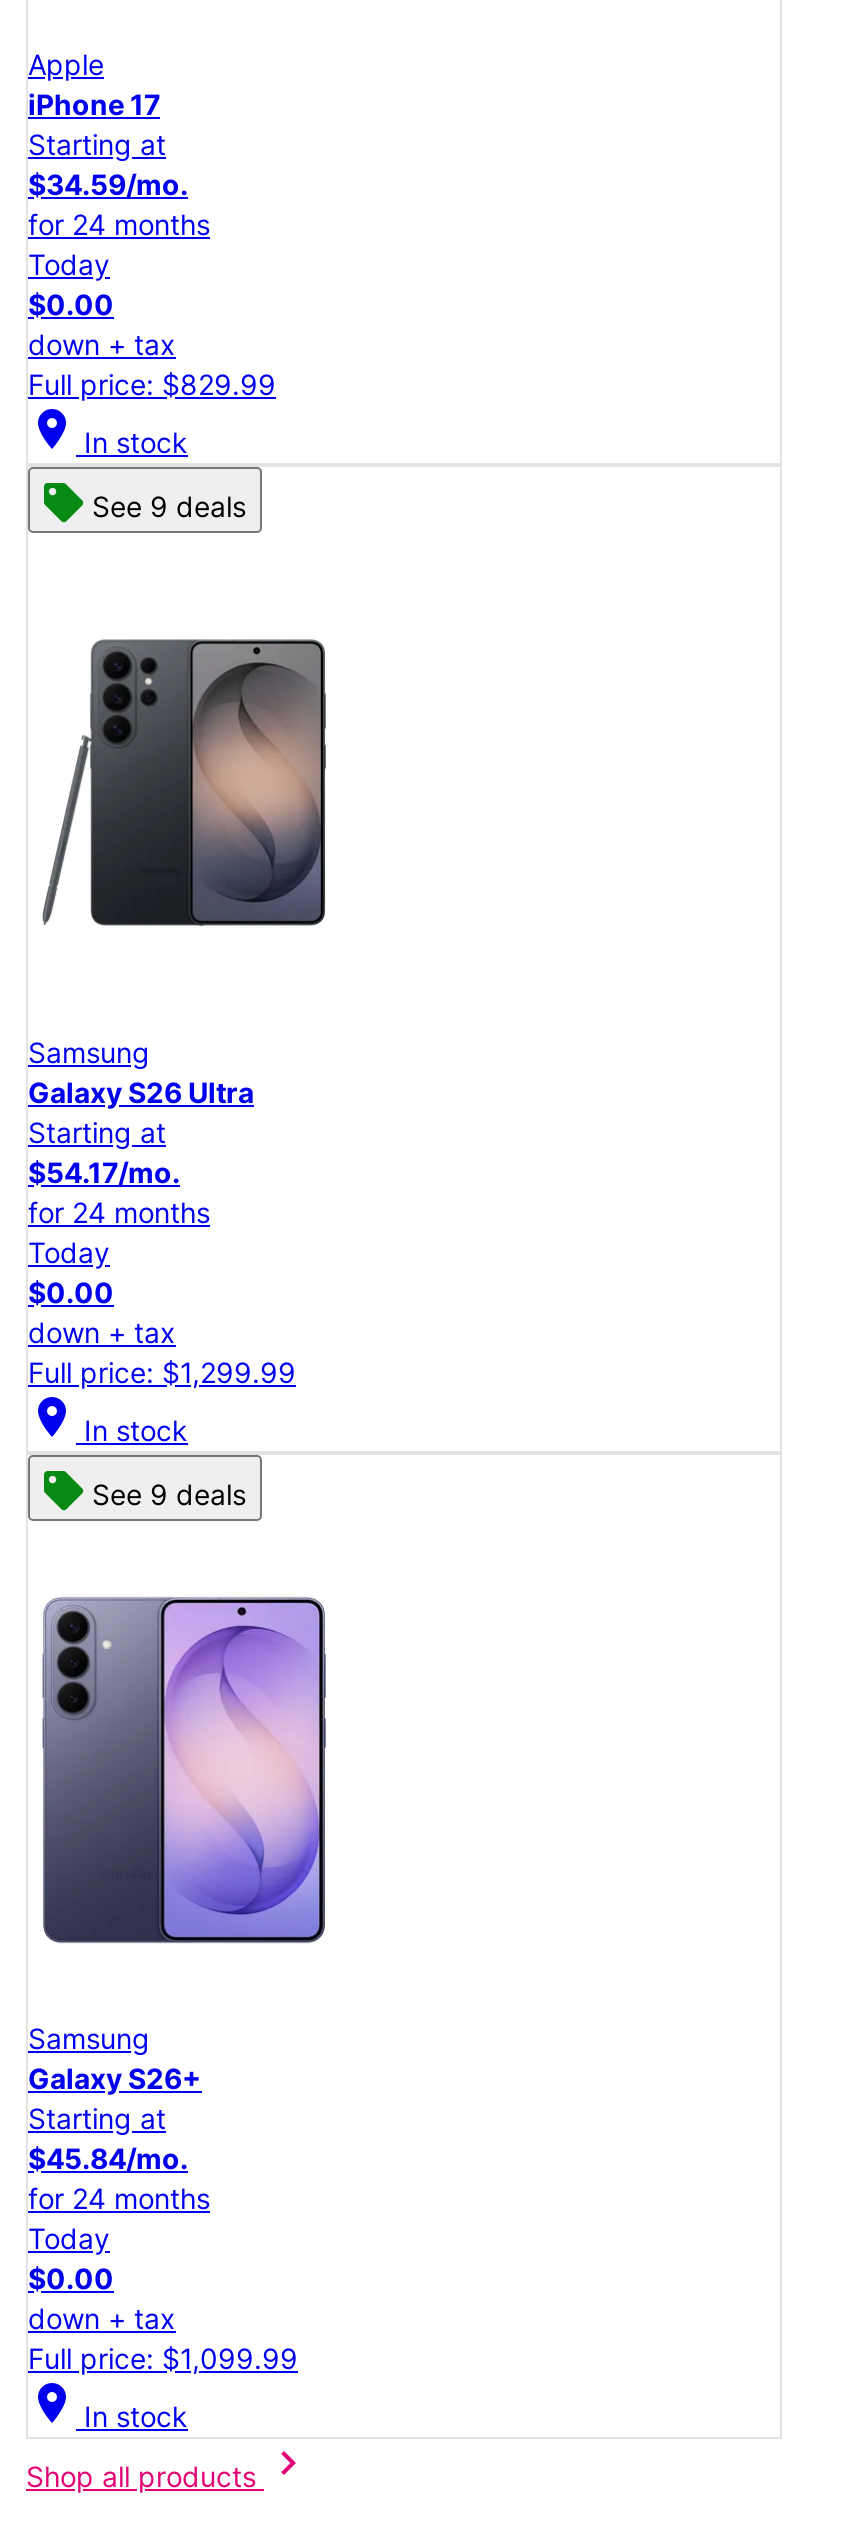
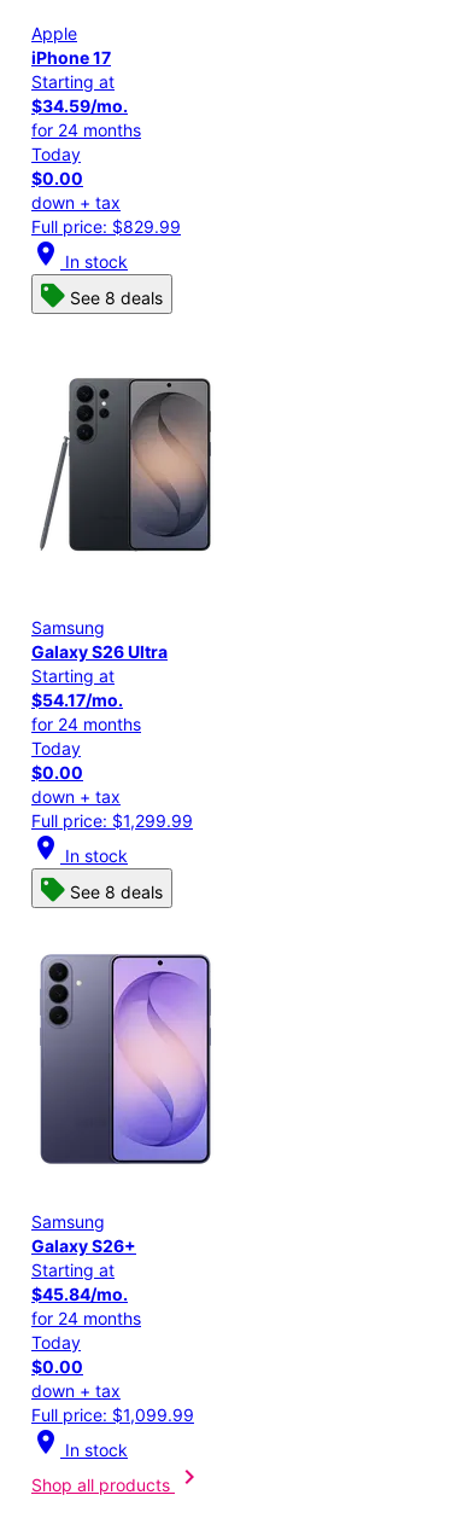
- See 9 deals
+ See 8 deals

- See 9 deals
+ See 8 deals
